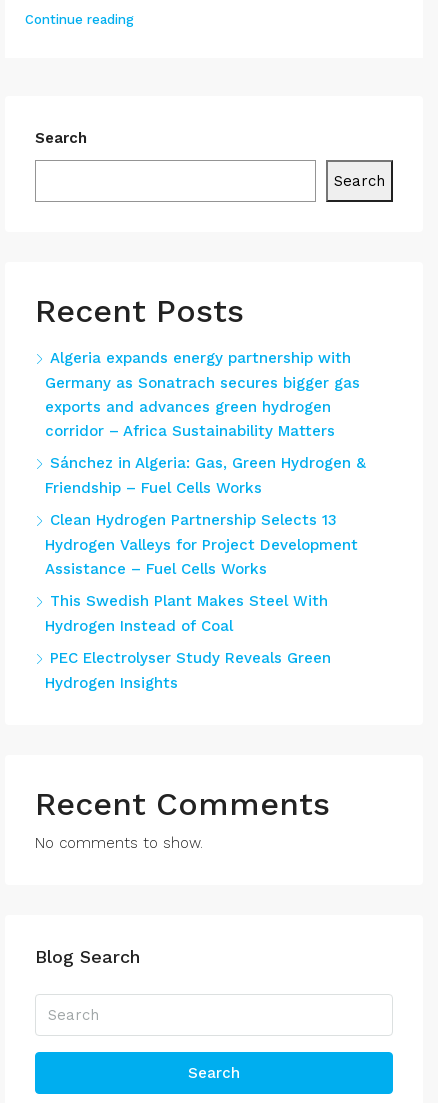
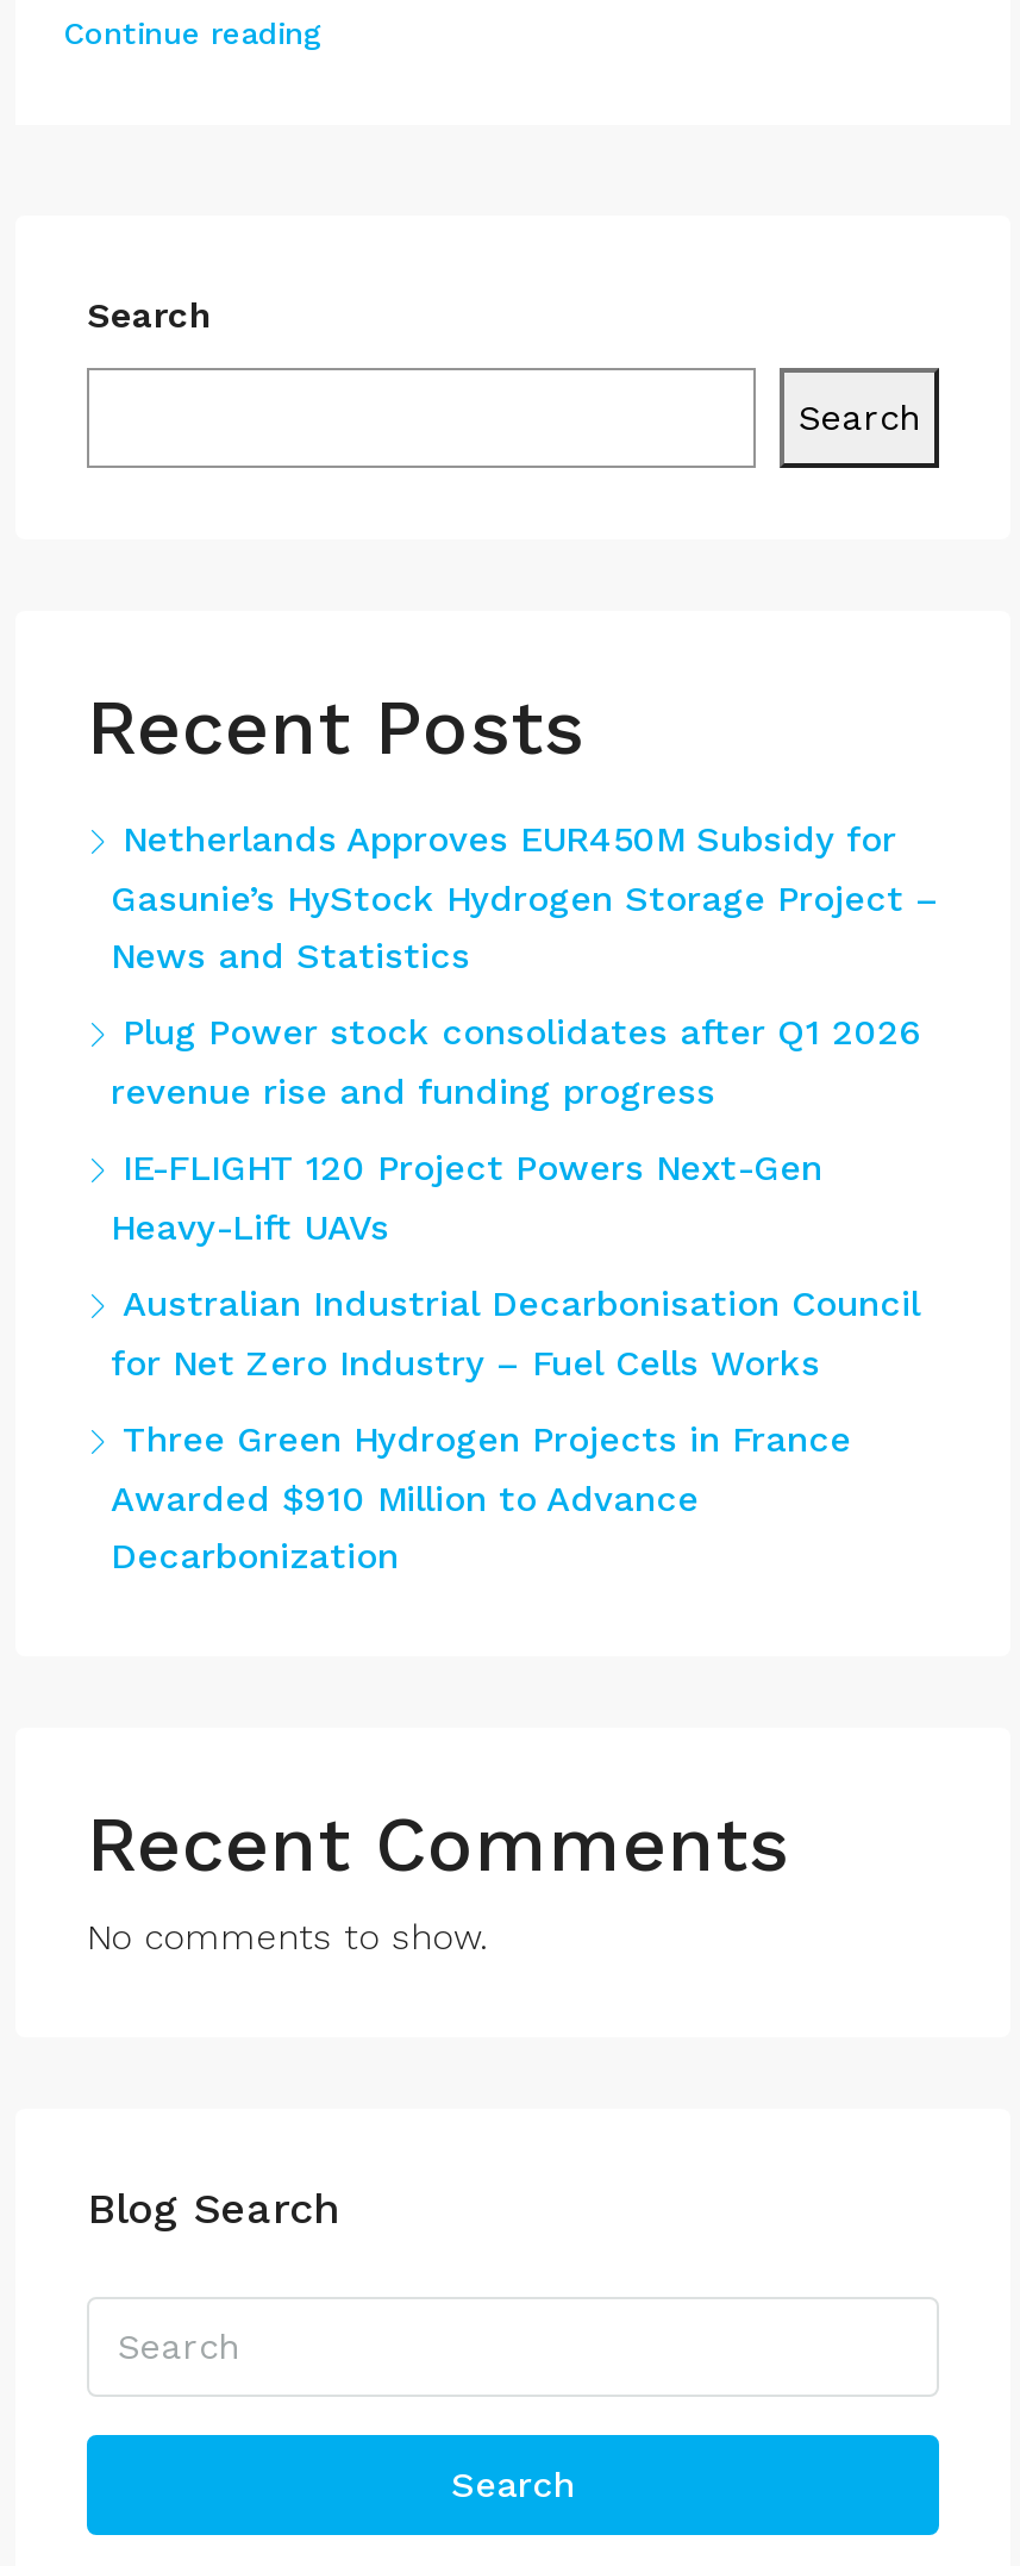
- Algeria expands energy partnership with
- Germany as Sonatrach secures bigger gas
- exports and advances green hydrogen
- corridor – Africa Sustainability Matters
+ Netherlands Approves EUR450M Subsidy for
+ Gasunie’s HyStock Hydrogen Storage Project –
+ News and Statistics

- Sánchez in Algeria: Gas, Green Hydrogen &
- Friendship – Fuel Cells Works
+ Plug Power stock consolidates after Q1 2026
+ revenue rise and funding progress

- Clean Hydrogen Partnership Selects 13
- Hydrogen Valleys for Project Development
- Assistance – Fuel Cells Works
+ IE-FLIGHT 120 Project Powers Next-Gen
+ Heavy-Lift UAVs

- This Swedish Plant Makes Steel With
- Hydrogen Instead of Coal
+ Australian Industrial Decarbonisation Council
+ for Net Zero Industry – Fuel Cells Works

- PEC Electrolyser Study Reveals Green
- Hydrogen Insights
+ Three Green Hydrogen Projects in France
+ Awarded $910 Million to Advance
+ Decarbonization
